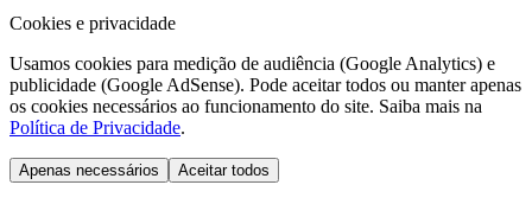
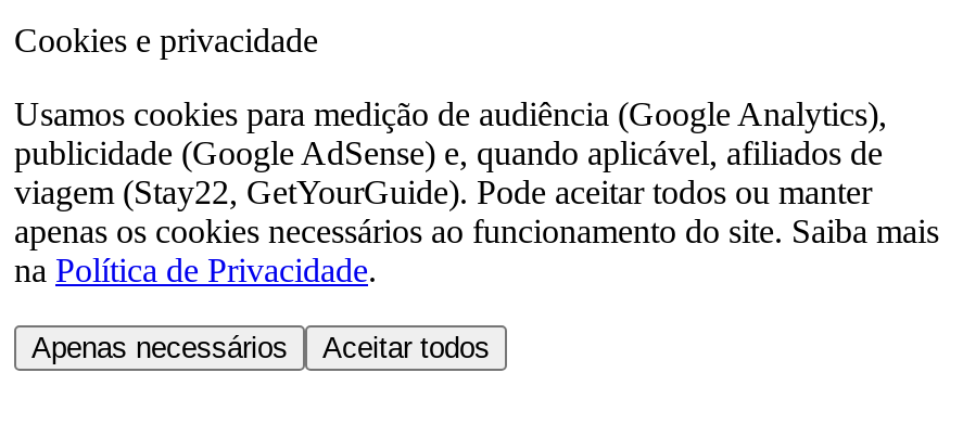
- Usamos cookies para medição de audiência (Google Analytics) e
- publicidade (Google AdSense). Pode aceitar todos ou manter apenas
- os cookies necessários ao funcionamento do site. Saiba mais na
- Política de Privacidade.
+ Usamos cookies para medição de audiência (Google Analytics),
+ publicidade (Google AdSense) e, quando aplicável, afiliados de
+ viagem (Stay22, GetYourGuide). Pode aceitar todos ou manter
+ apenas os cookies necessários ao funcionamento do site. Saiba mais
+ na Política de Privacidade.
